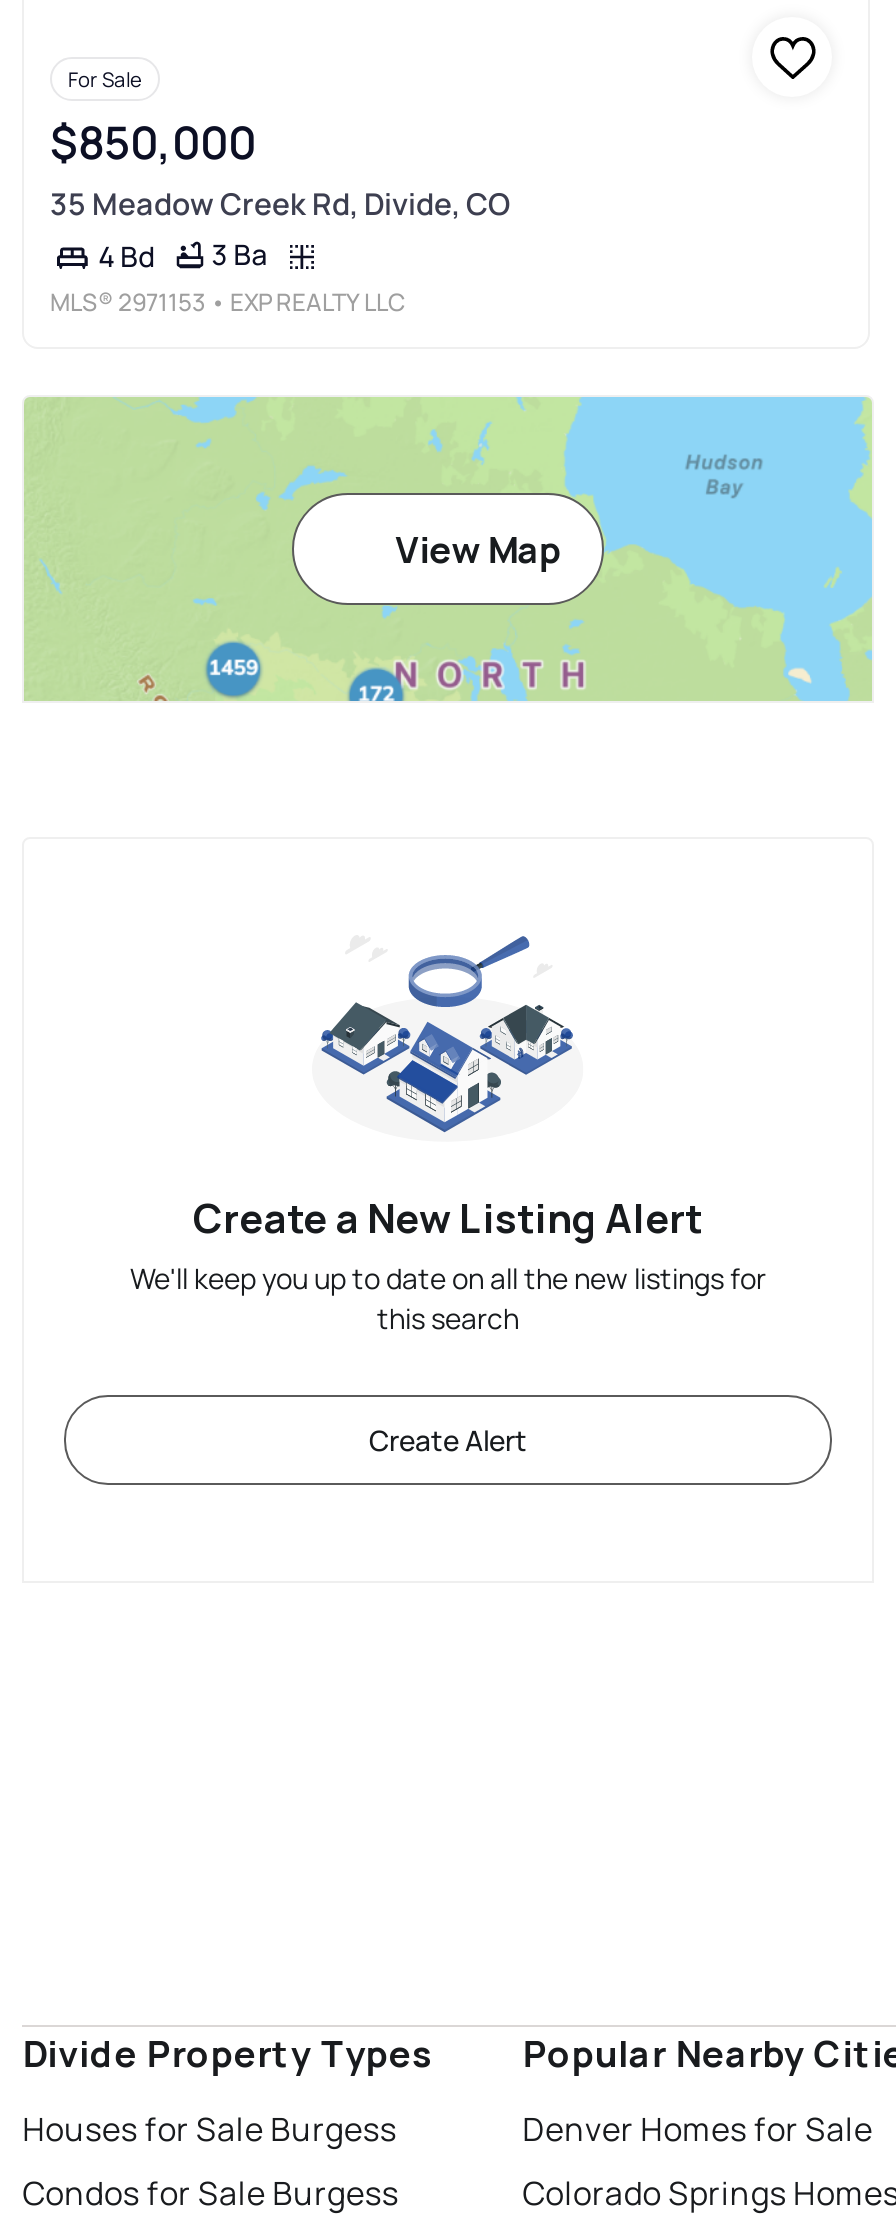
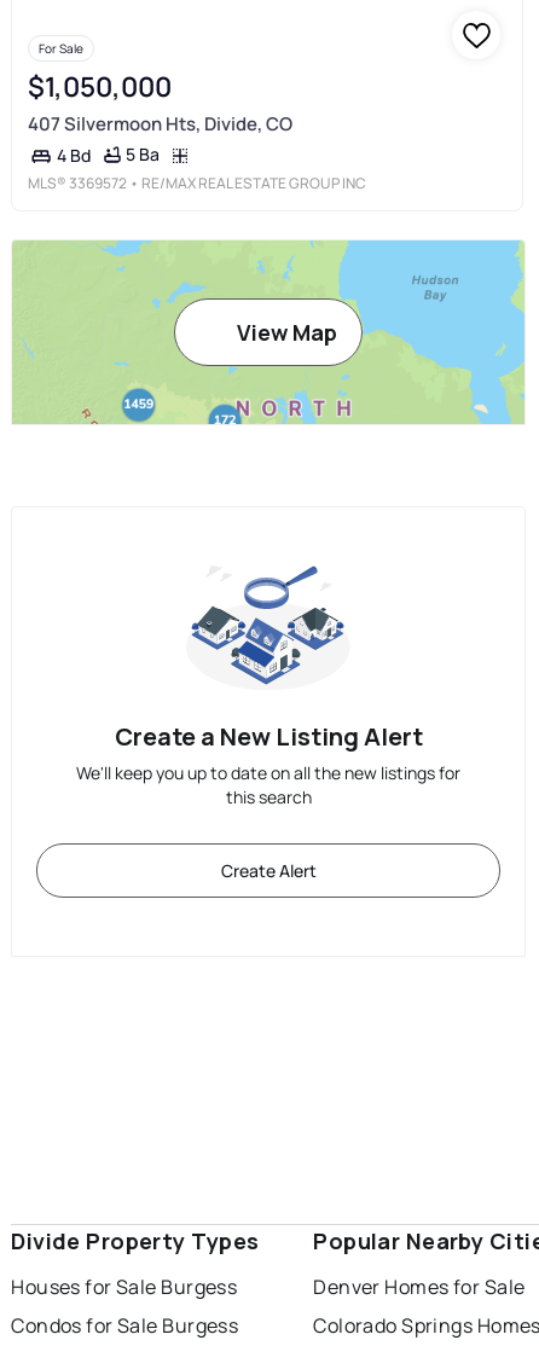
- $850,000
- 35 Meadow Creek Rd, Divide, CO
+ $1,050,000
+ 407 Silvermoon Hts, Divide, CO

- 3 Ba
- MLS® 2971153 • EXP REALTY LLC
+ 5 Ba
+ MLS® 3369572 • RE/MAX REAL ESTATE GROUP INC
